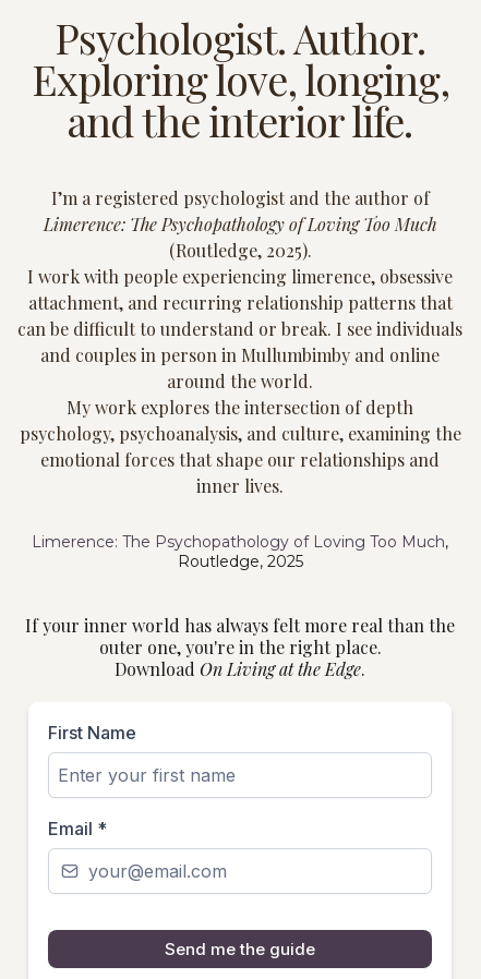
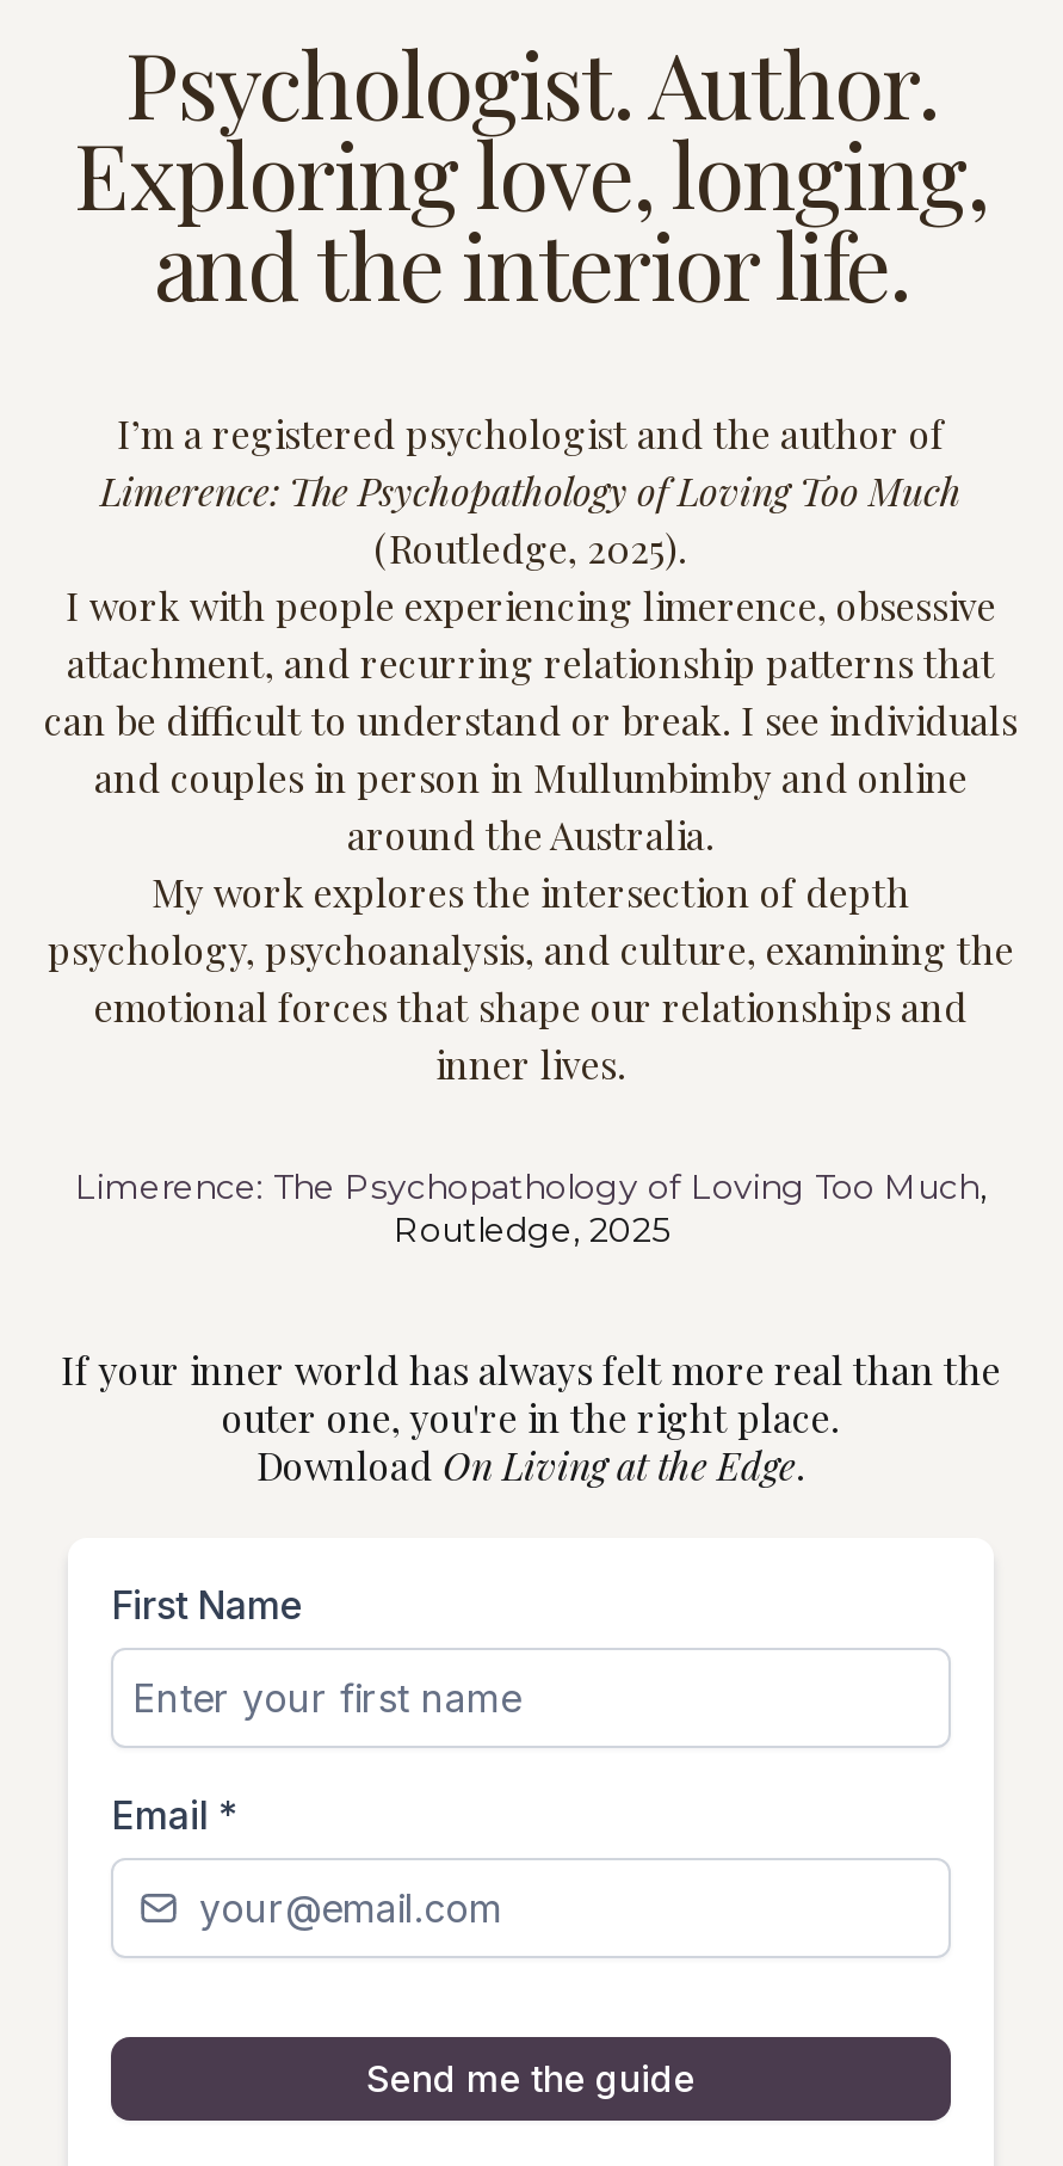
- around the world.
+ around the Australia.
